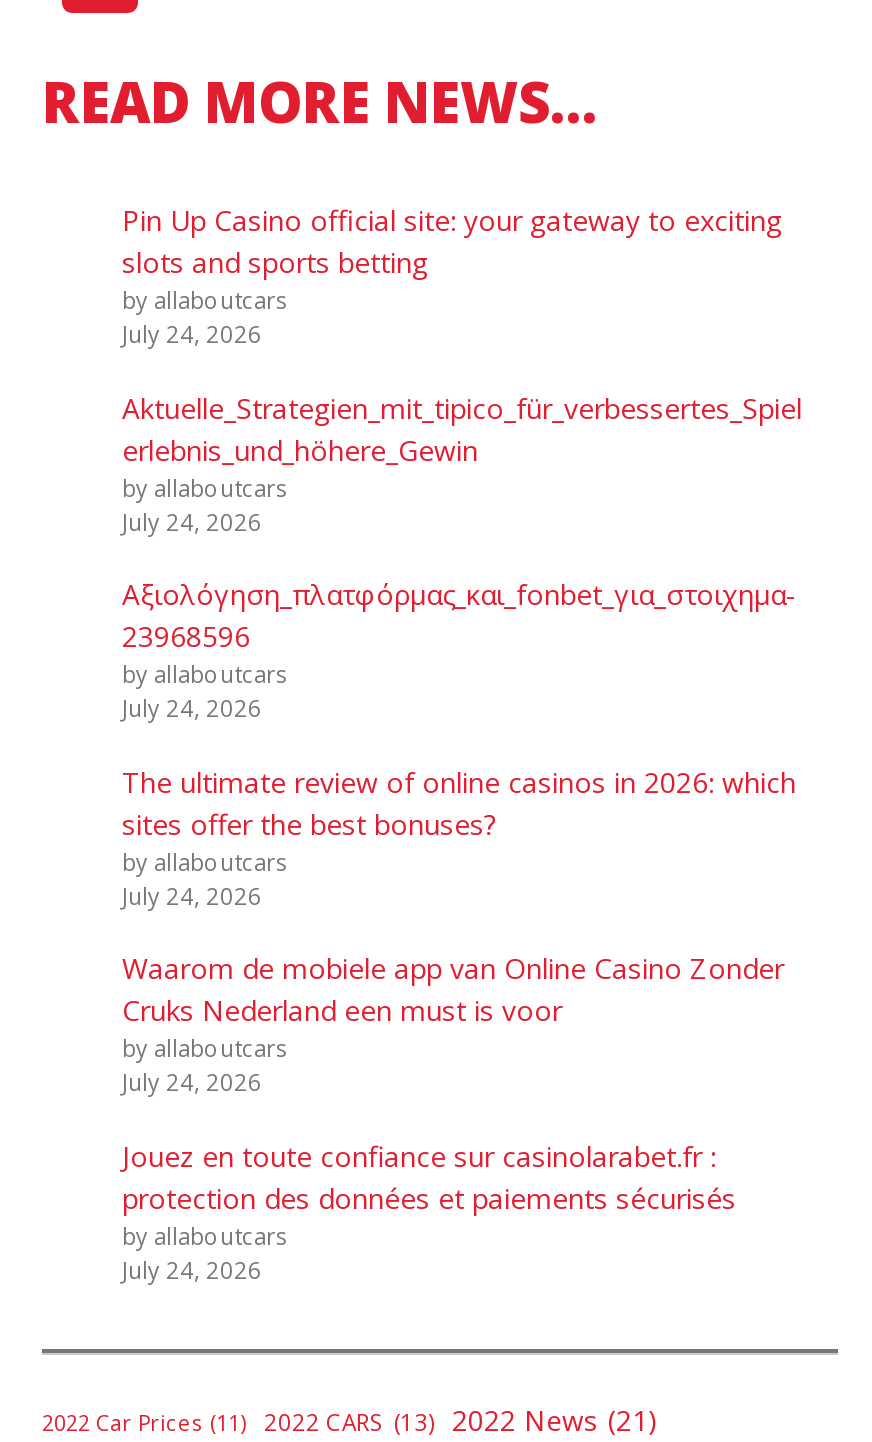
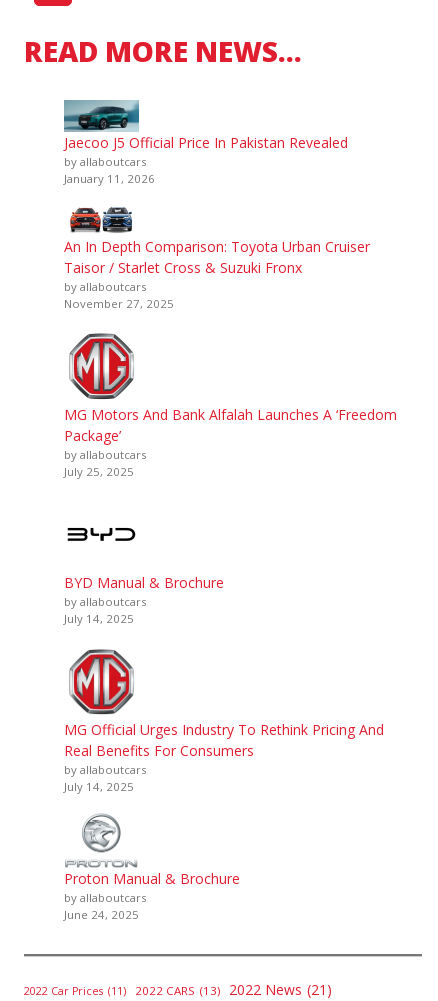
- Pin Up Casino official site: your gateway to exciting
- slots and sports betting
+ Jaecoo J5 Official Price In Pakistan Revealed

- July 24, 2026
+ January 11, 2026

- Aktuelle_Strategien_mit_tipico_für_verbessertes_Spiel
- erlebnis_und_höhere_Gewin
+ An In Depth Comparison: Toyota Urban Cruiser
+ Taisor / Starlet Cross & Suzuki Fronx

- July 24, 2026
+ November 27, 2025

- Αξιολόγηση_πλατφόρμας_και_fonbet_για_στοιχημα-
- 23968596
+ MG Motors And Bank Alfalah Launches A ‘Freedom
+ Package’

- July 24, 2026
+ July 25, 2025

- The ultimate review of online casinos in 2026: which
- sites offer the best bonuses?
+ BYD Manual & Brochure

- July 24, 2026
+ July 14, 2025

- Waarom de mobiele app van Online Casino Zonder
- Cruks Nederland een must is voor
+ MG Official Urges Industry To Rethink Pricing And
+ Real Benefits For Consumers

- July 24, 2026
+ July 14, 2025

- Jouez en toute confiance sur casinolarabet.fr :
- protection des données et paiements sécurisés
+ Proton Manual & Brochure

- July 24, 2026
+ June 24, 2025
